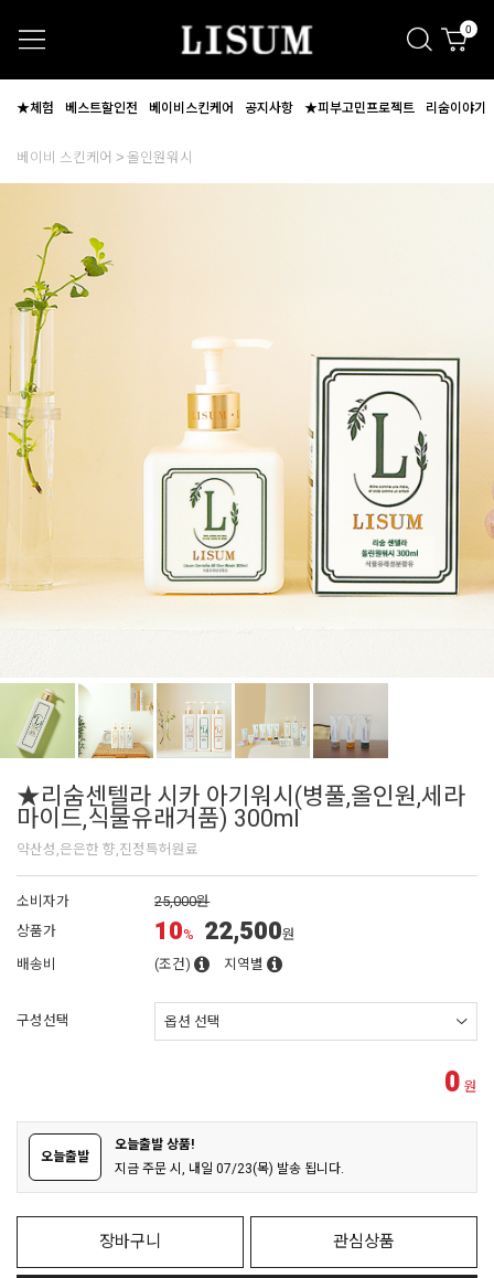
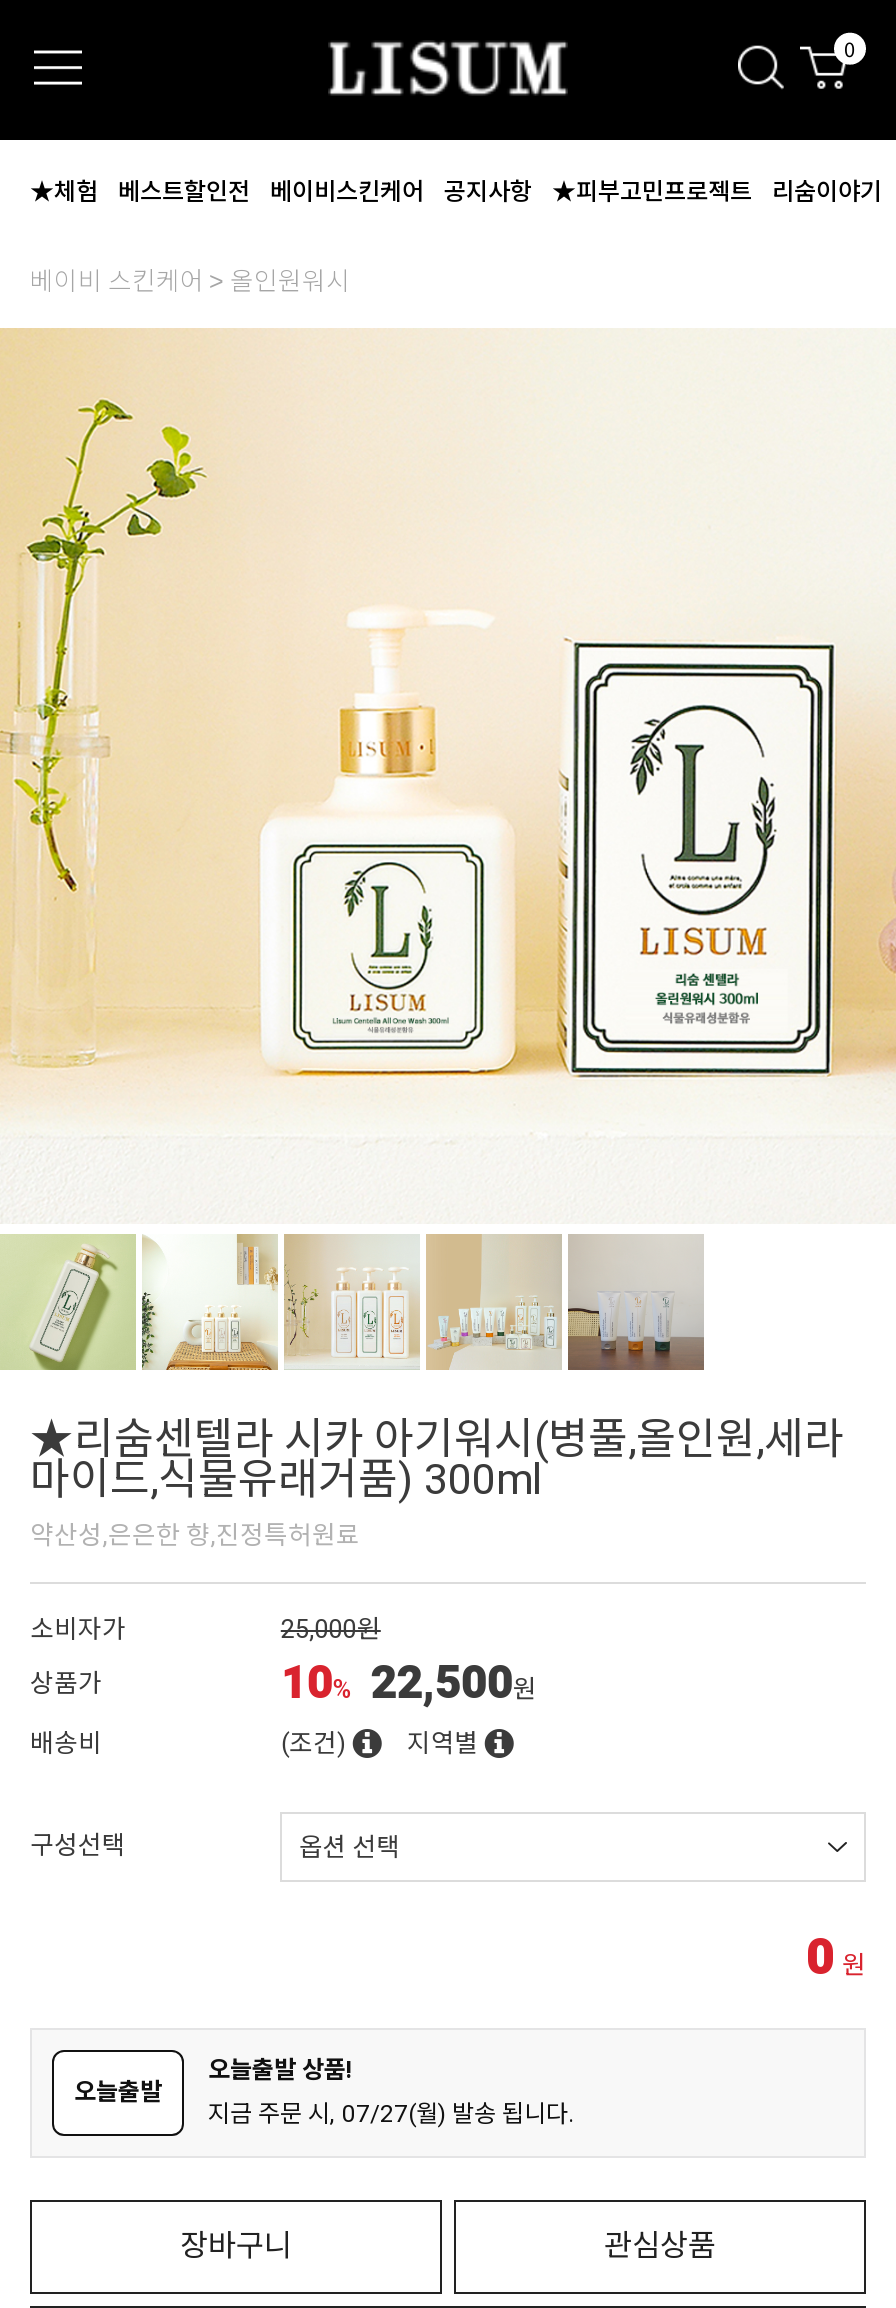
- 지금 주문 시, 내일 07/23(목) 발송 됩니다.
+ 지금 주문 시, 07/27(월) 발송 됩니다.
